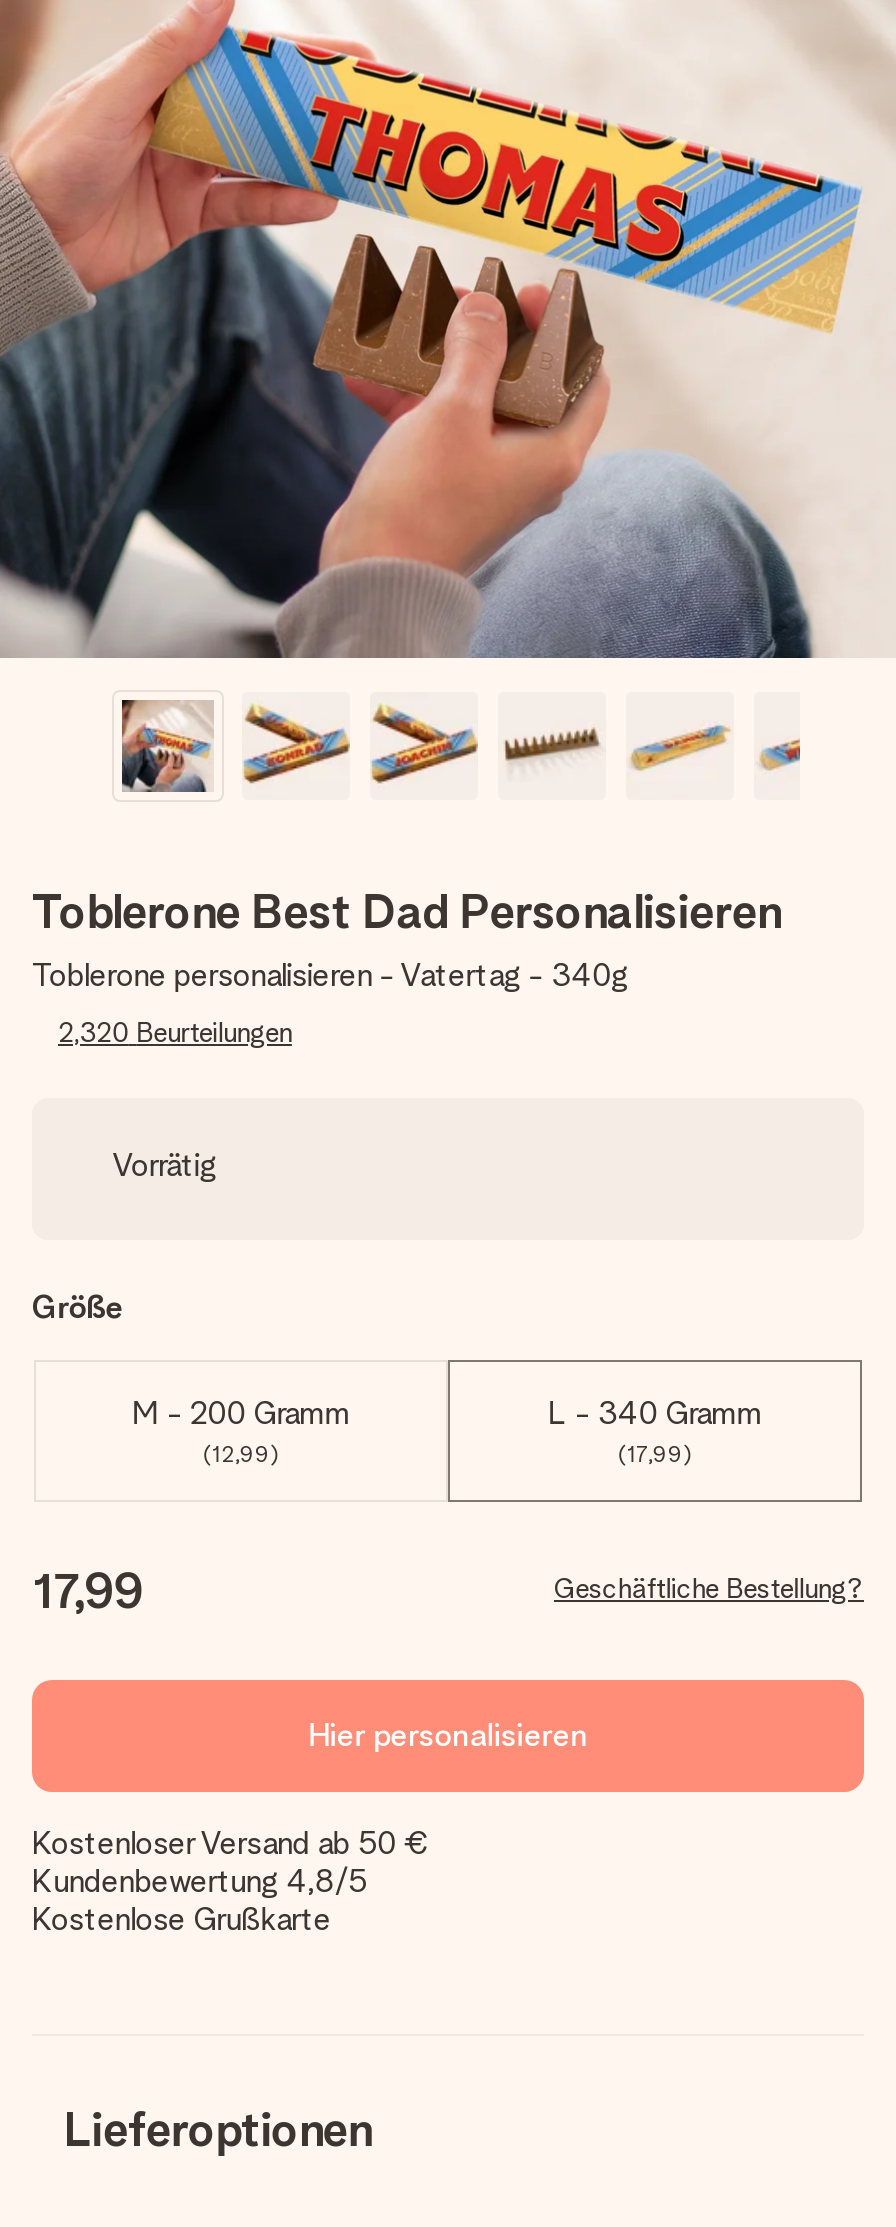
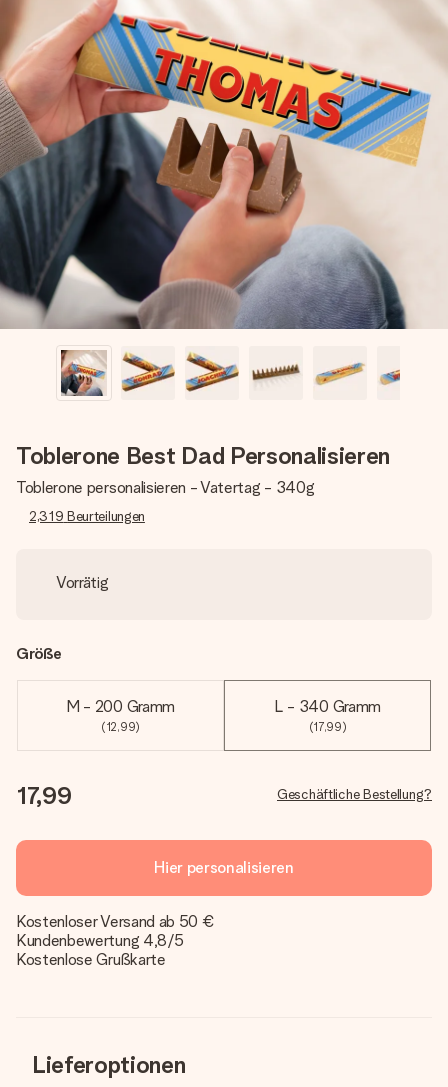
- 2,320 Beurteilungen
+ 2,319 Beurteilungen
